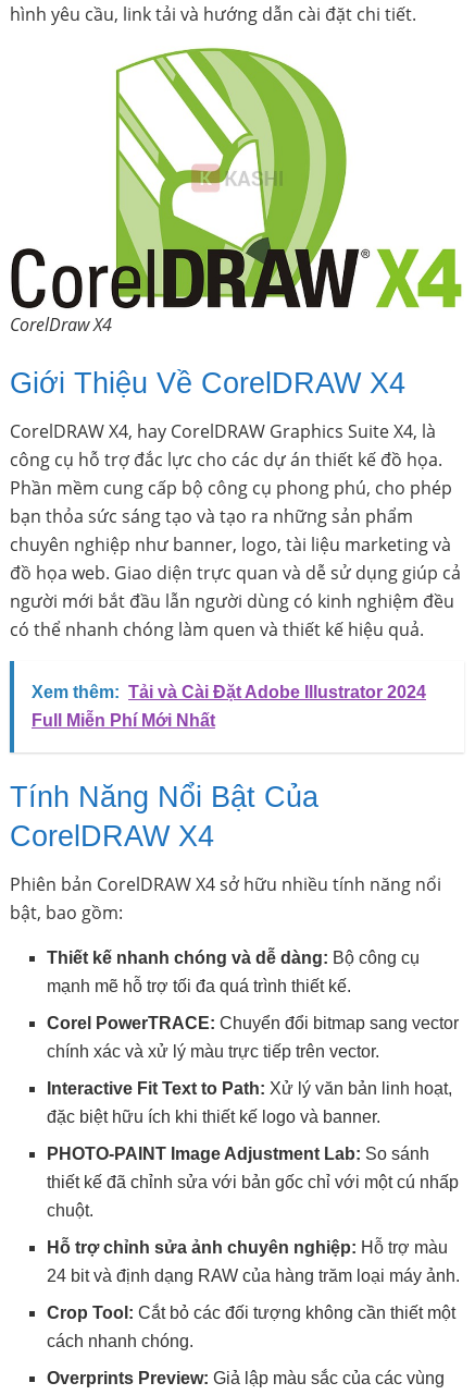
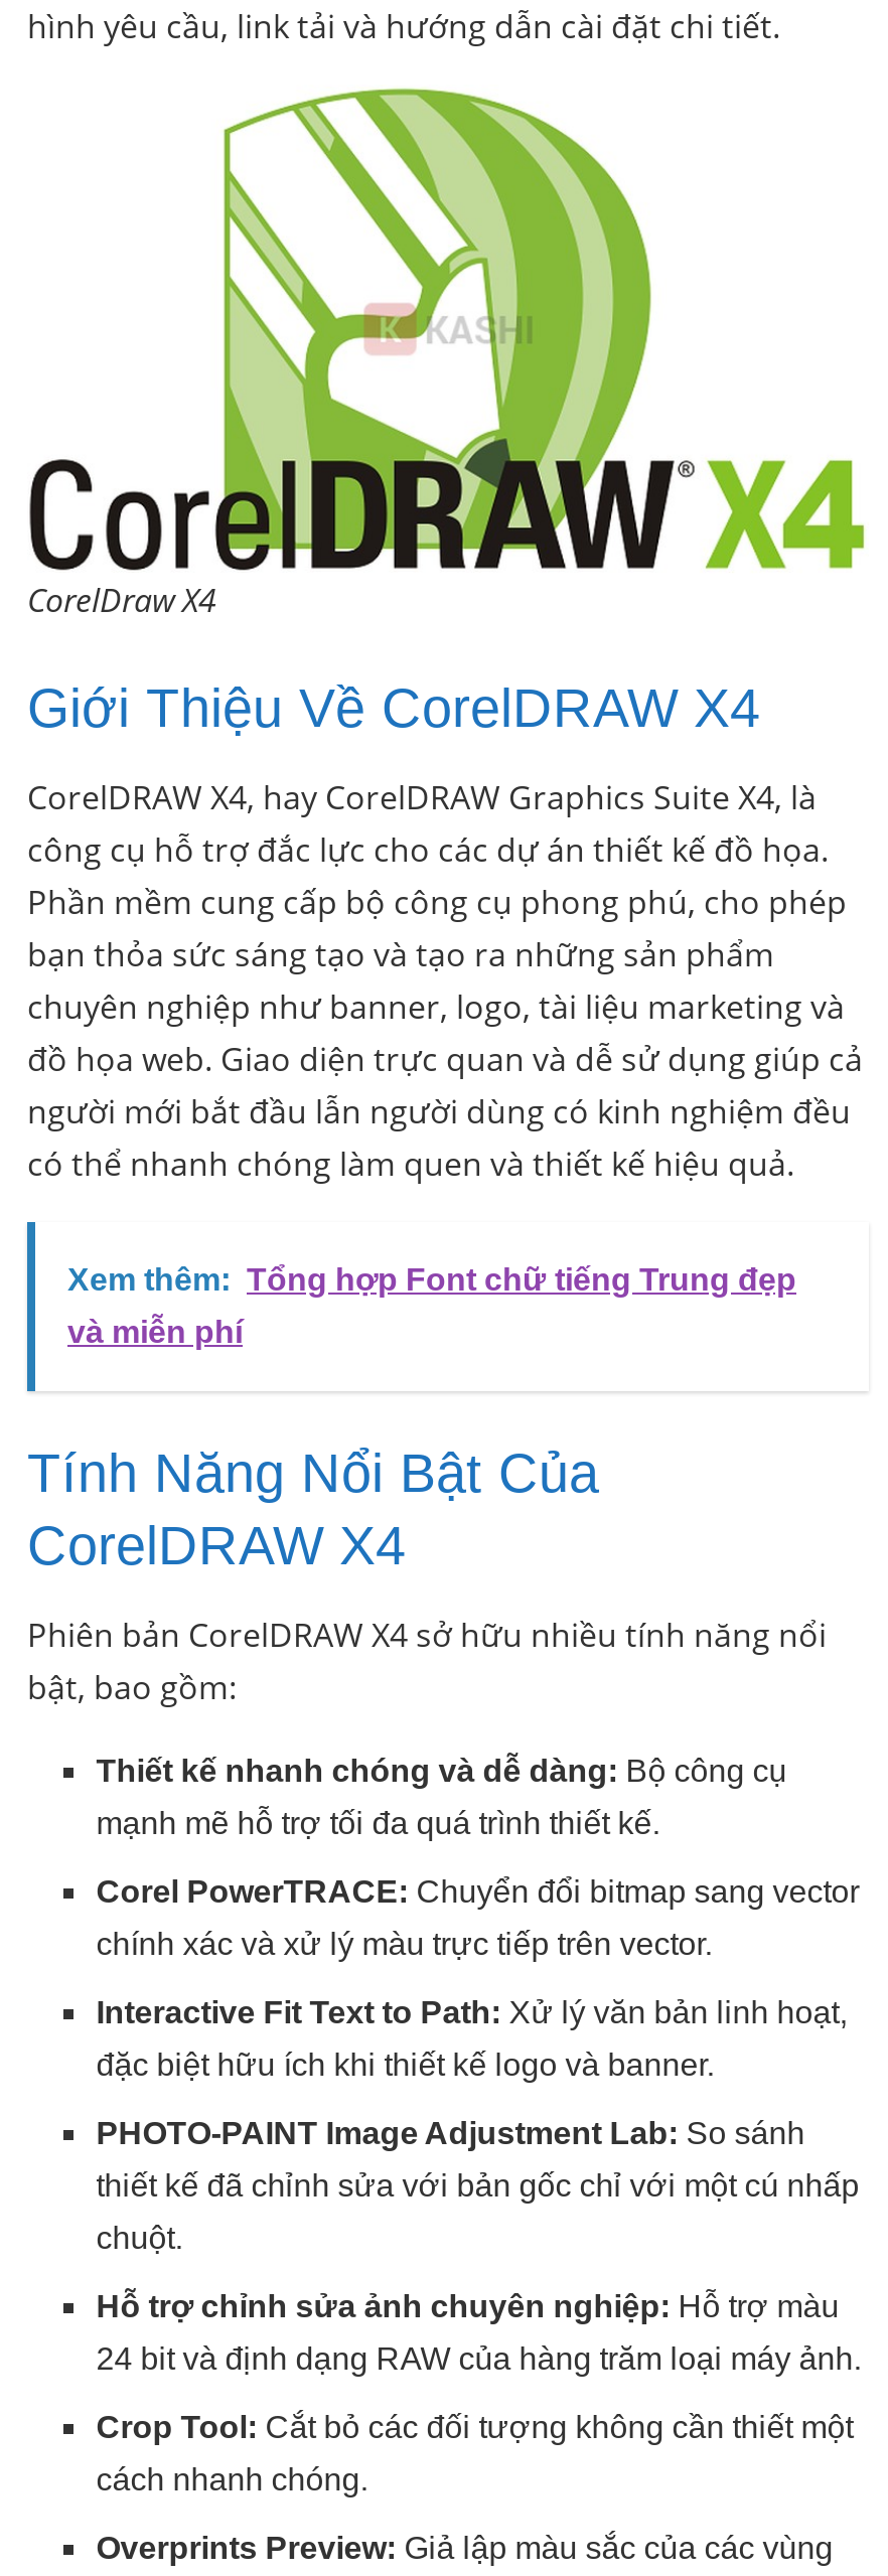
- Xem thêm: Tải và Cài Đặt Adobe Illustrator 2024
+ Xem thêm: Tổng hợp Font chữ tiếng Trung đẹp

- Full Miễn Phí Mới Nhất
+ và miễn phí
